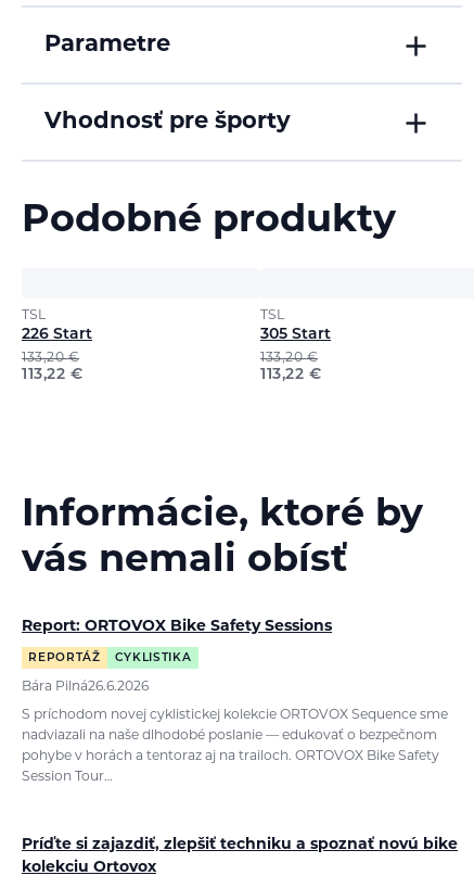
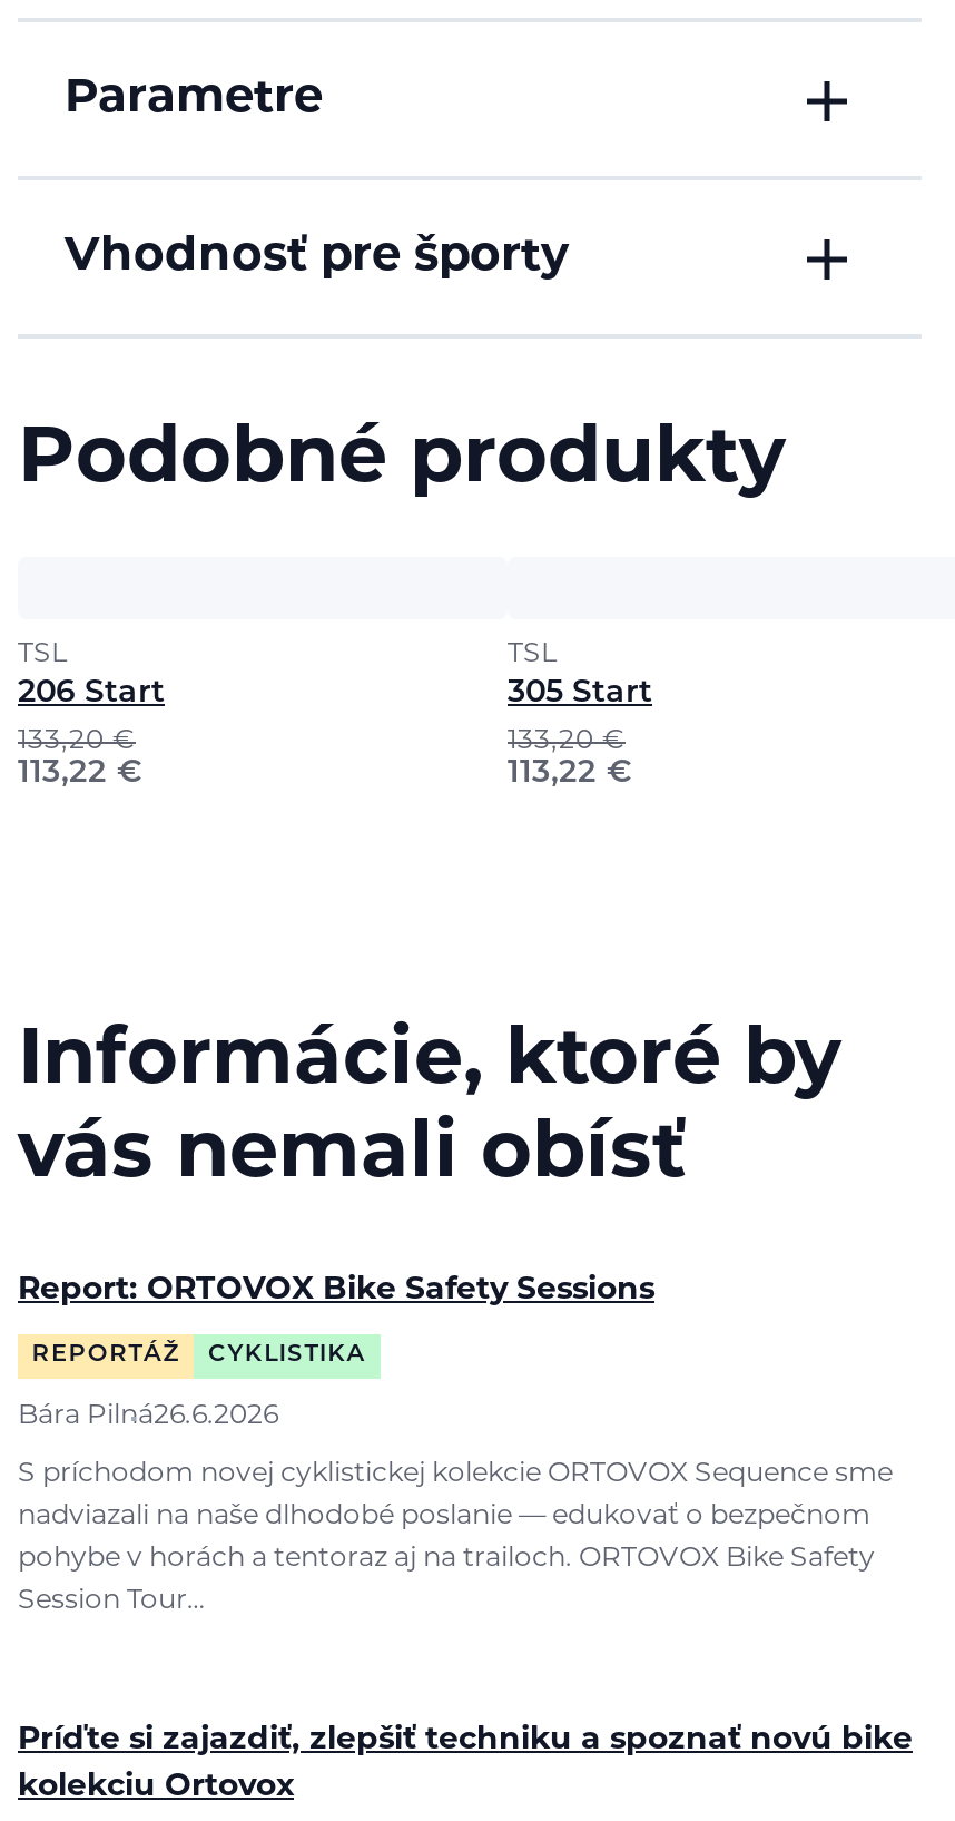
- 226 Start
+ 206 Start
